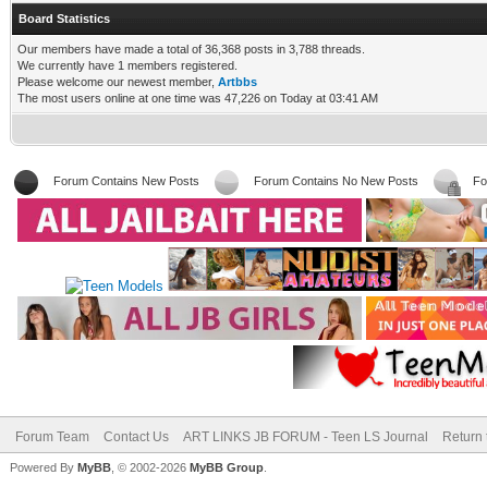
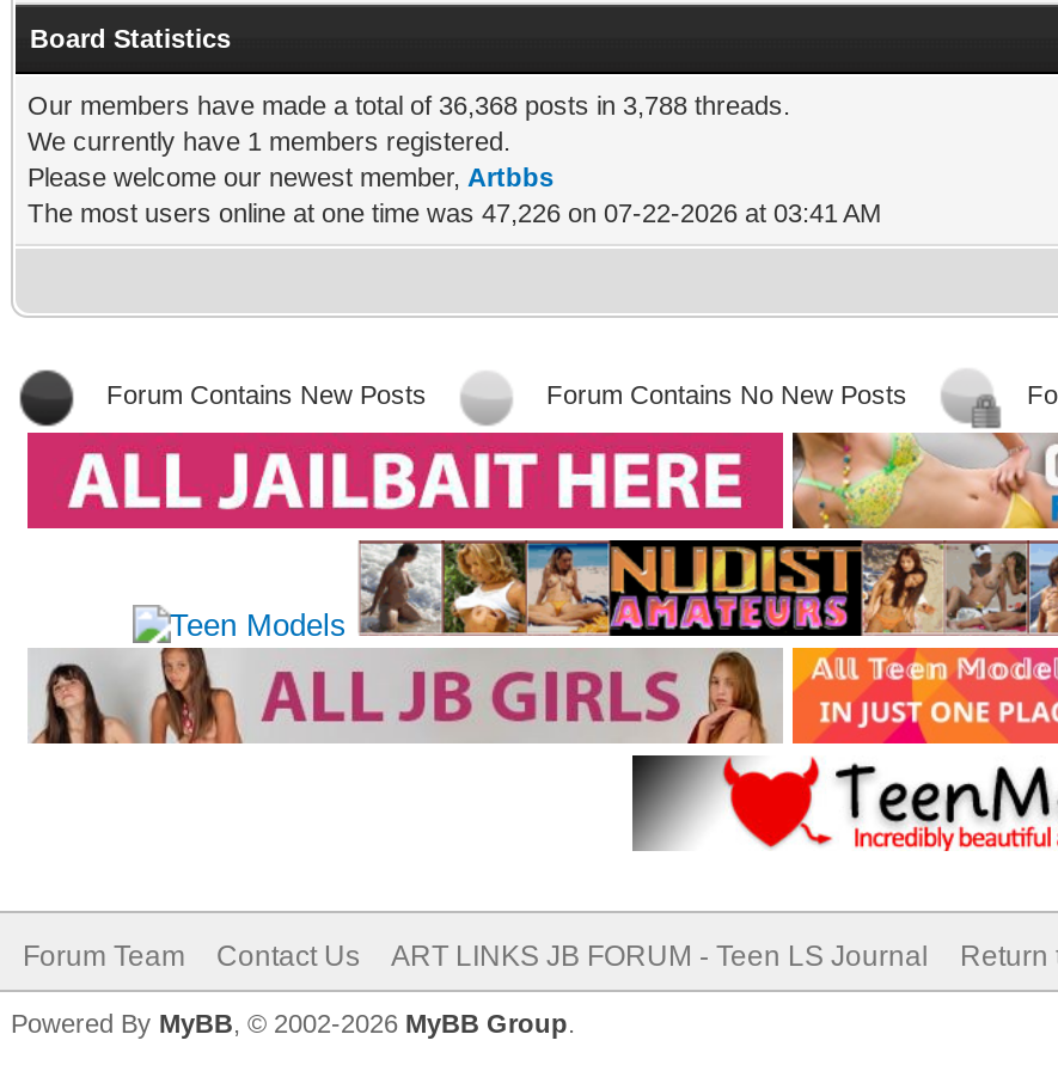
- The most users online at one time was 47,226 on Today at 03:41 AM
+ The most users online at one time was 47,226 on 07-22-2026 at 03:41 AM
